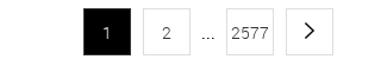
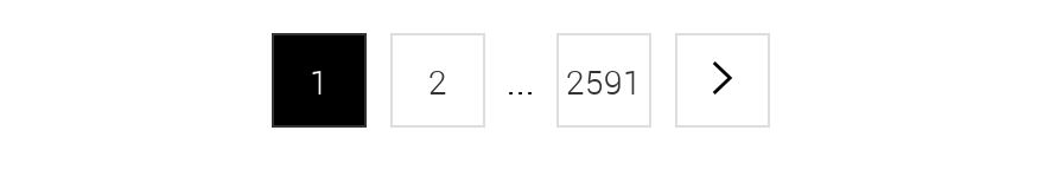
- 2577
+ 2591
